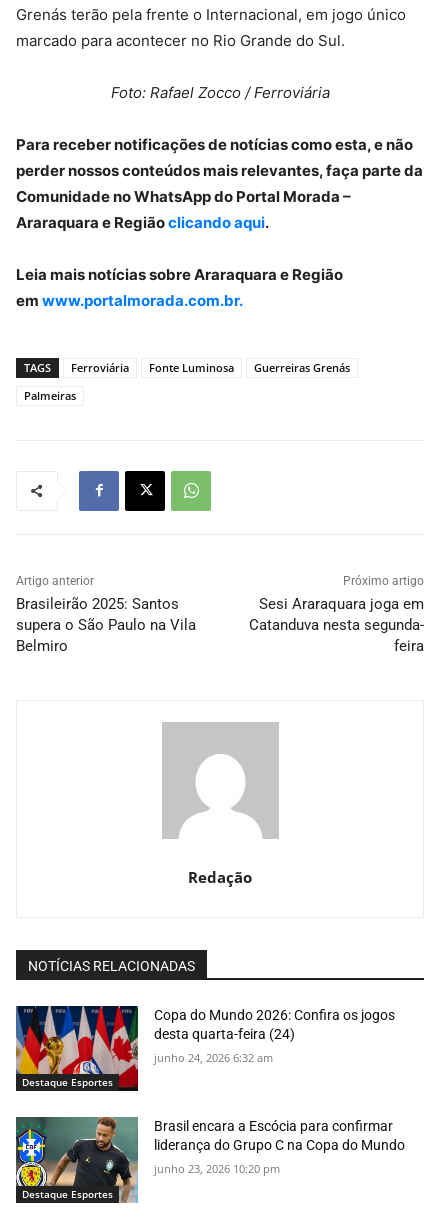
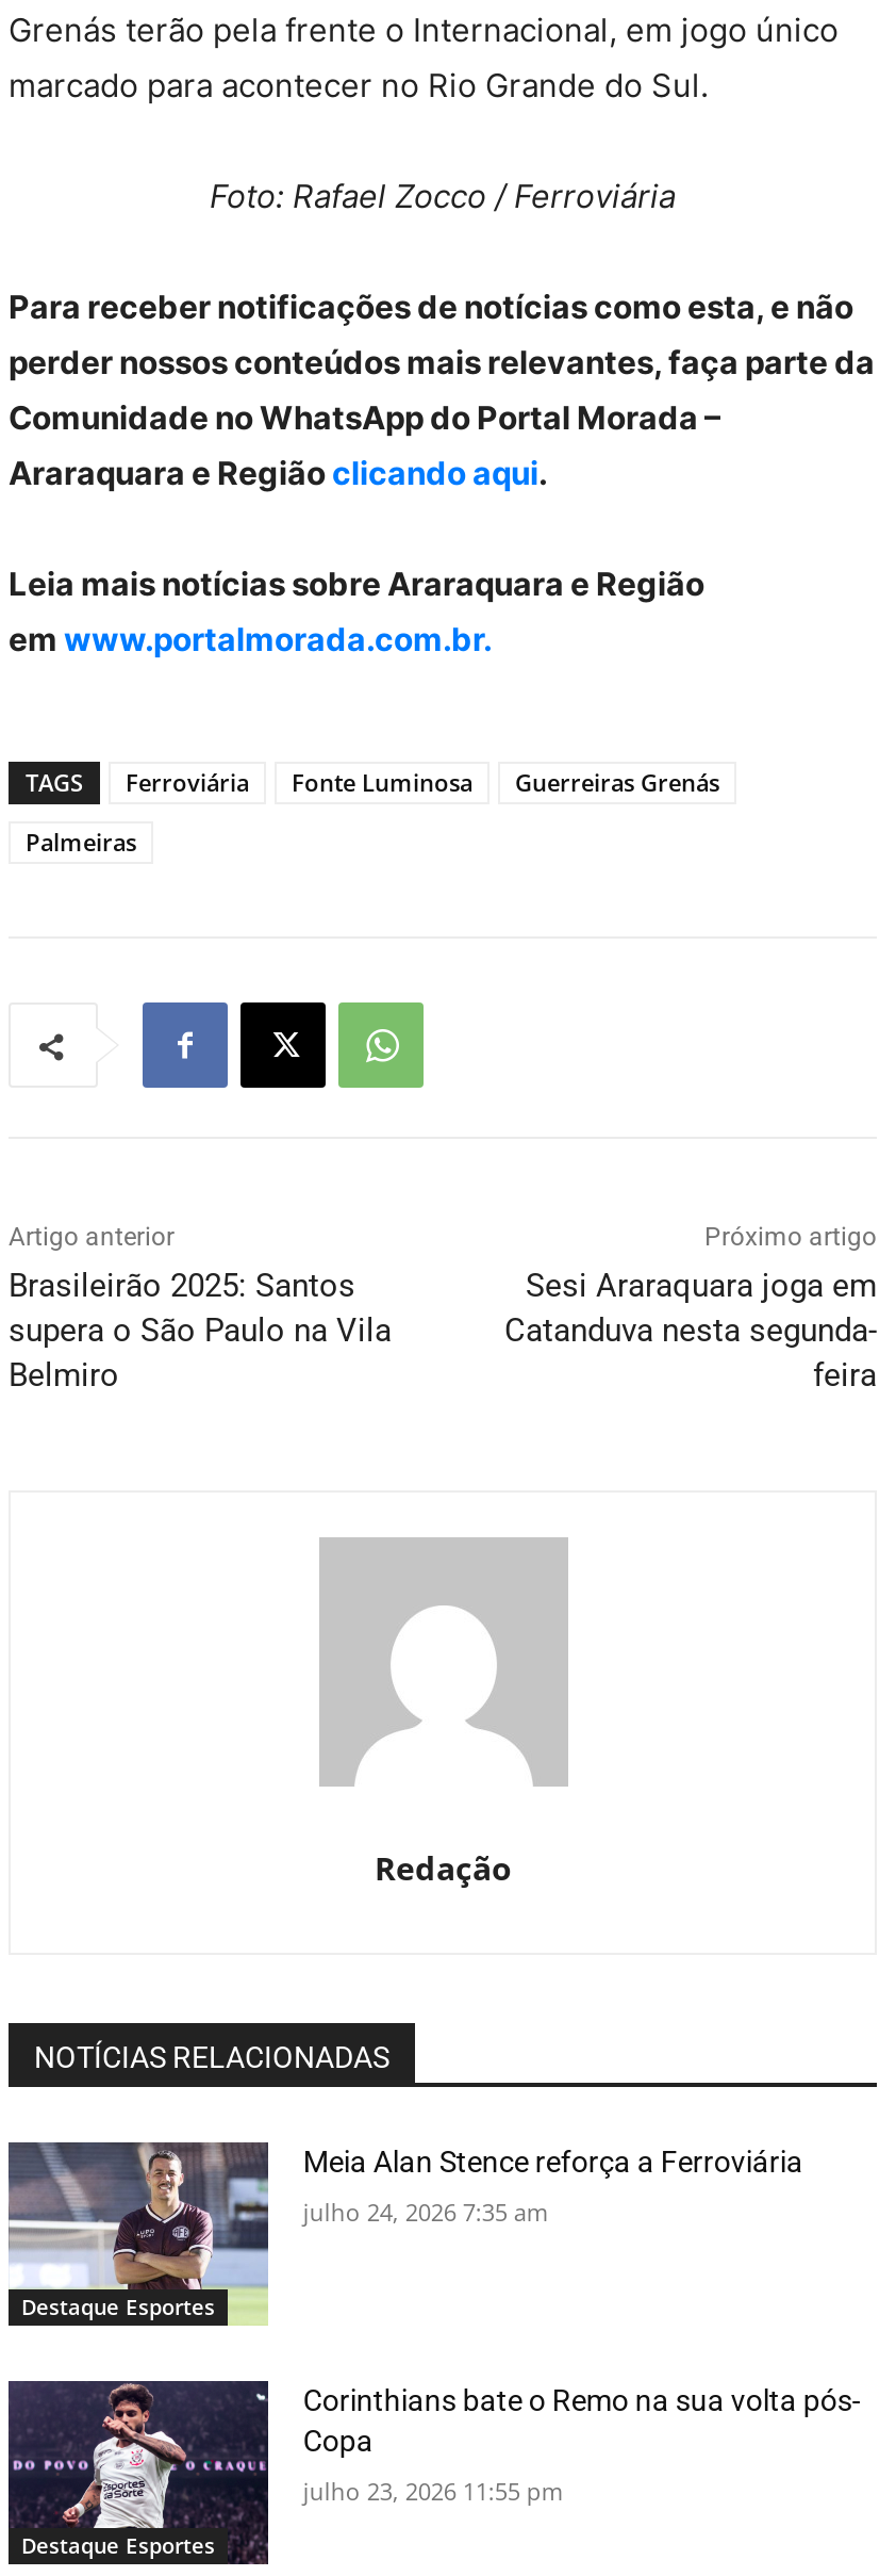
- [image]
- Copa do Mundo 2026: Confira os jogos
- desta quarta-feira (24)
+ [image]
+ Meia Alan Stence reforça a Ferroviária

- junho 24, 2026 6:32 am
+ julho 24, 2026 7:35 am

- [image]
- Brasil encara a Escócia para confirmar
- liderança do Grupo C na Copa do Mundo
+ [image]
+ Corinthians bate o Remo na sua volta pós-
+ Copa

- junho 23, 2026 10:20 pm
+ julho 23, 2026 11:55 pm
